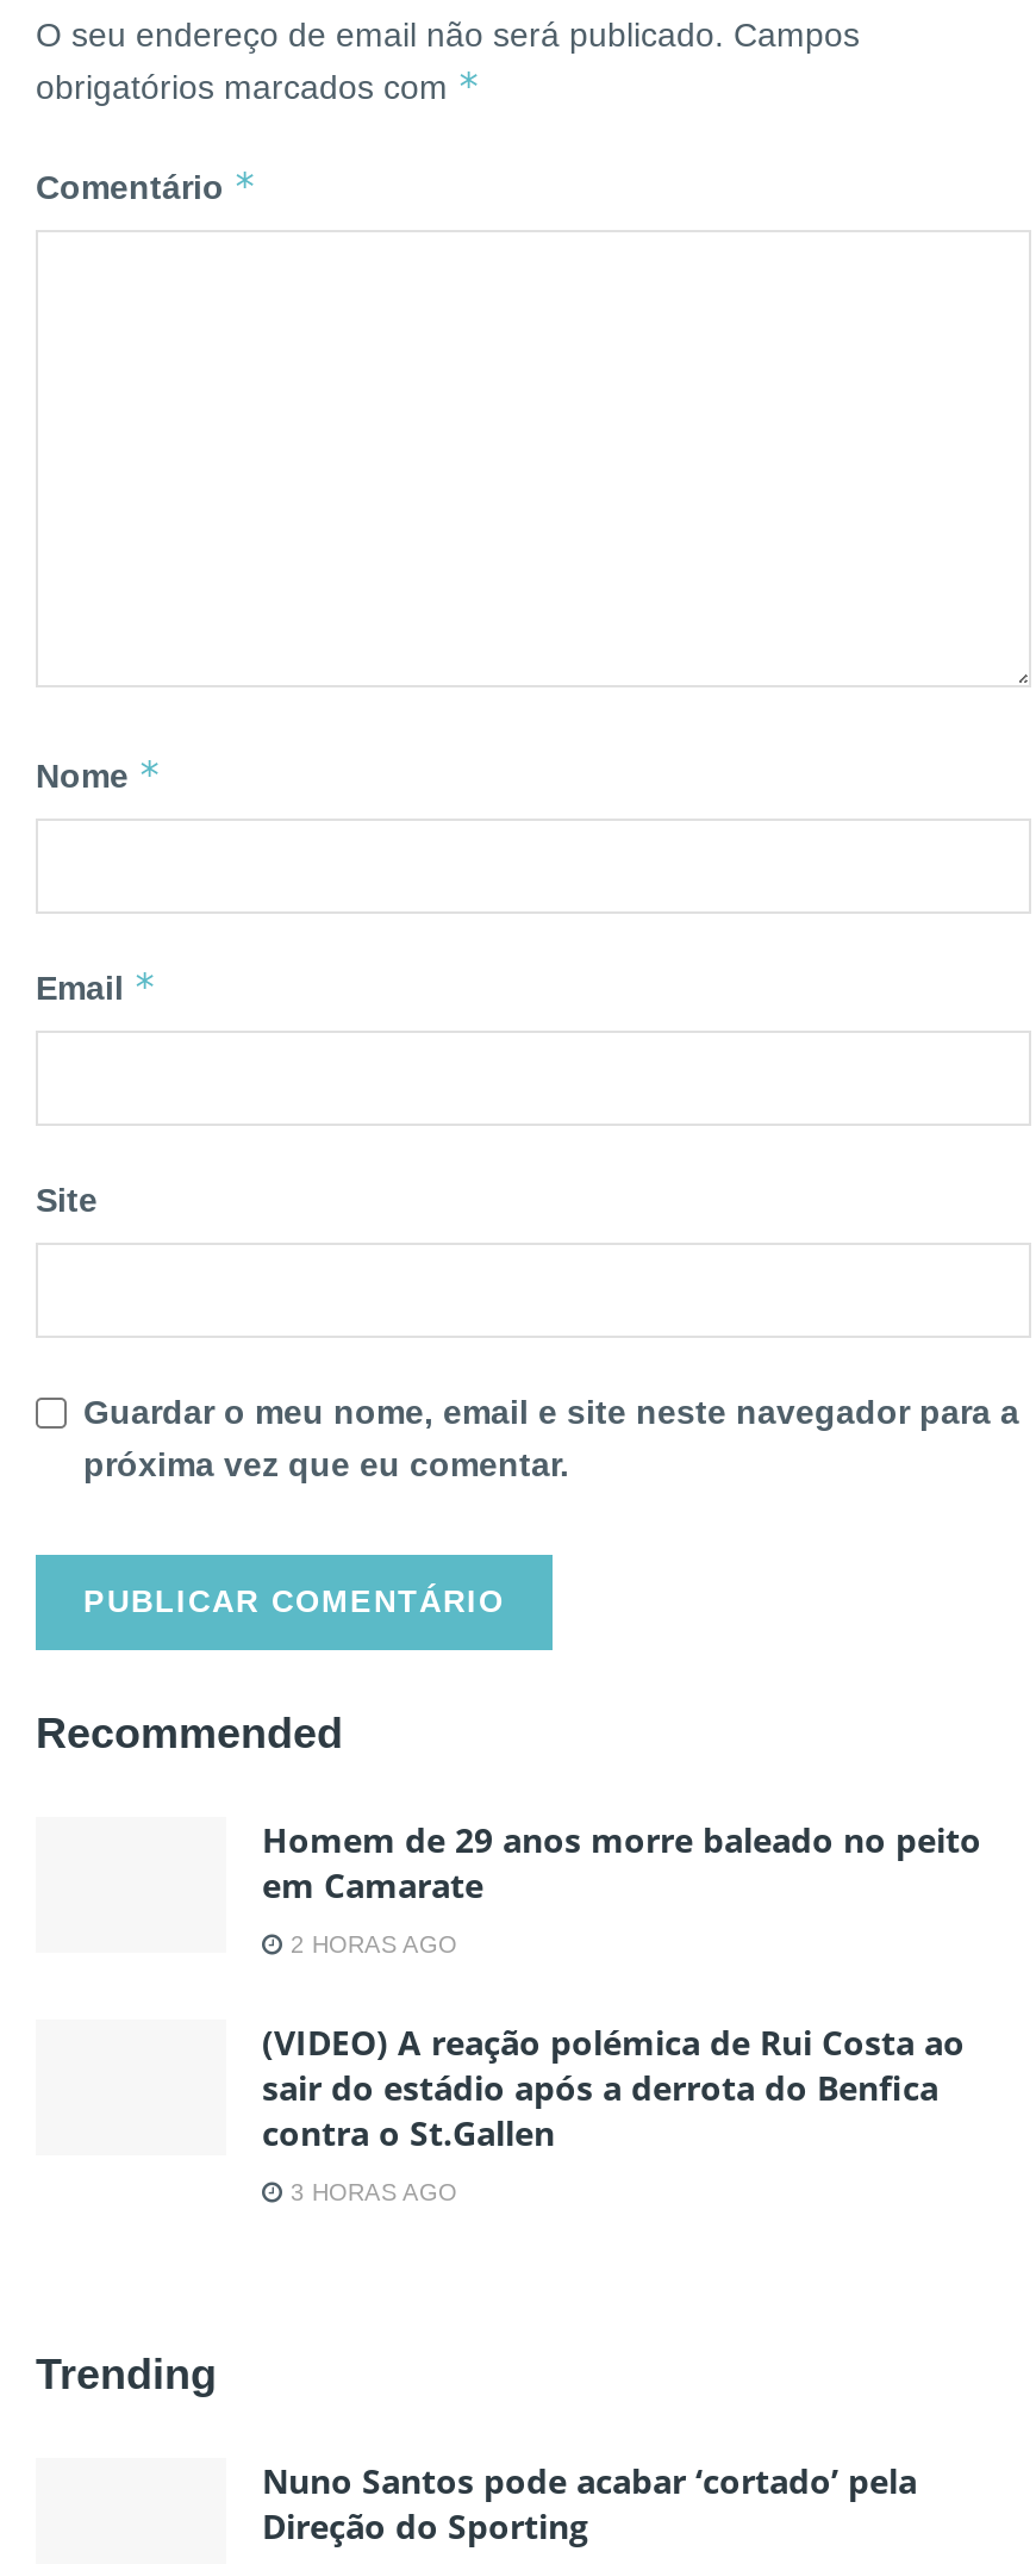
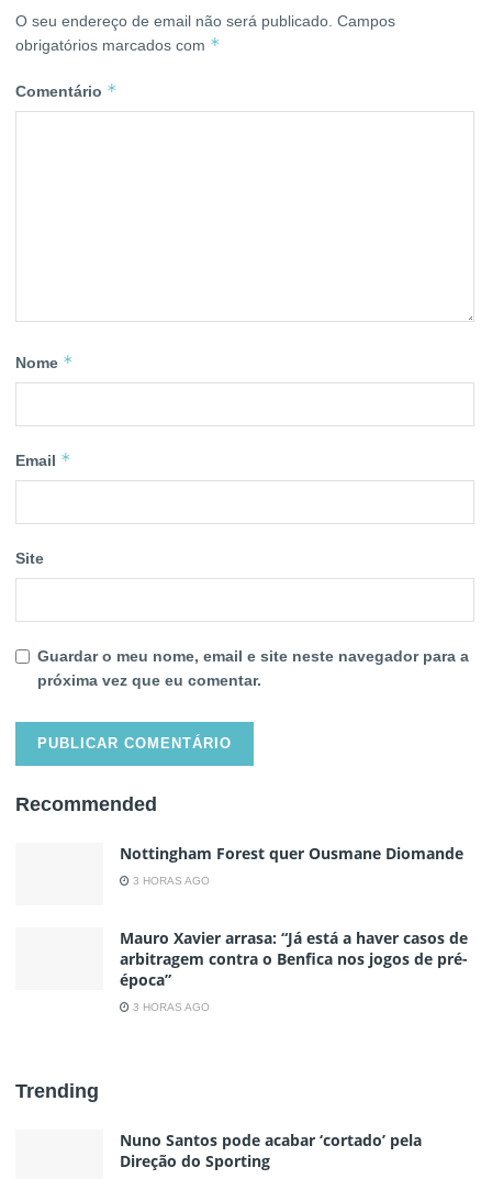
- Homem de 29 anos morre baleado no peito
- em Camarate
+ Nottingham Forest quer Ousmane Diomande

- 2 HORAS AGO
+ 3 HORAS AGO

- (VIDEO) A reação polémica de Rui Costa ao
- sair do estádio após a derrota do Benfica
- contra o St.Gallen
+ Mauro Xavier arrasa: “Já está a haver casos de
+ arbitragem contra o Benfica nos jogos de pré-
+ época”
